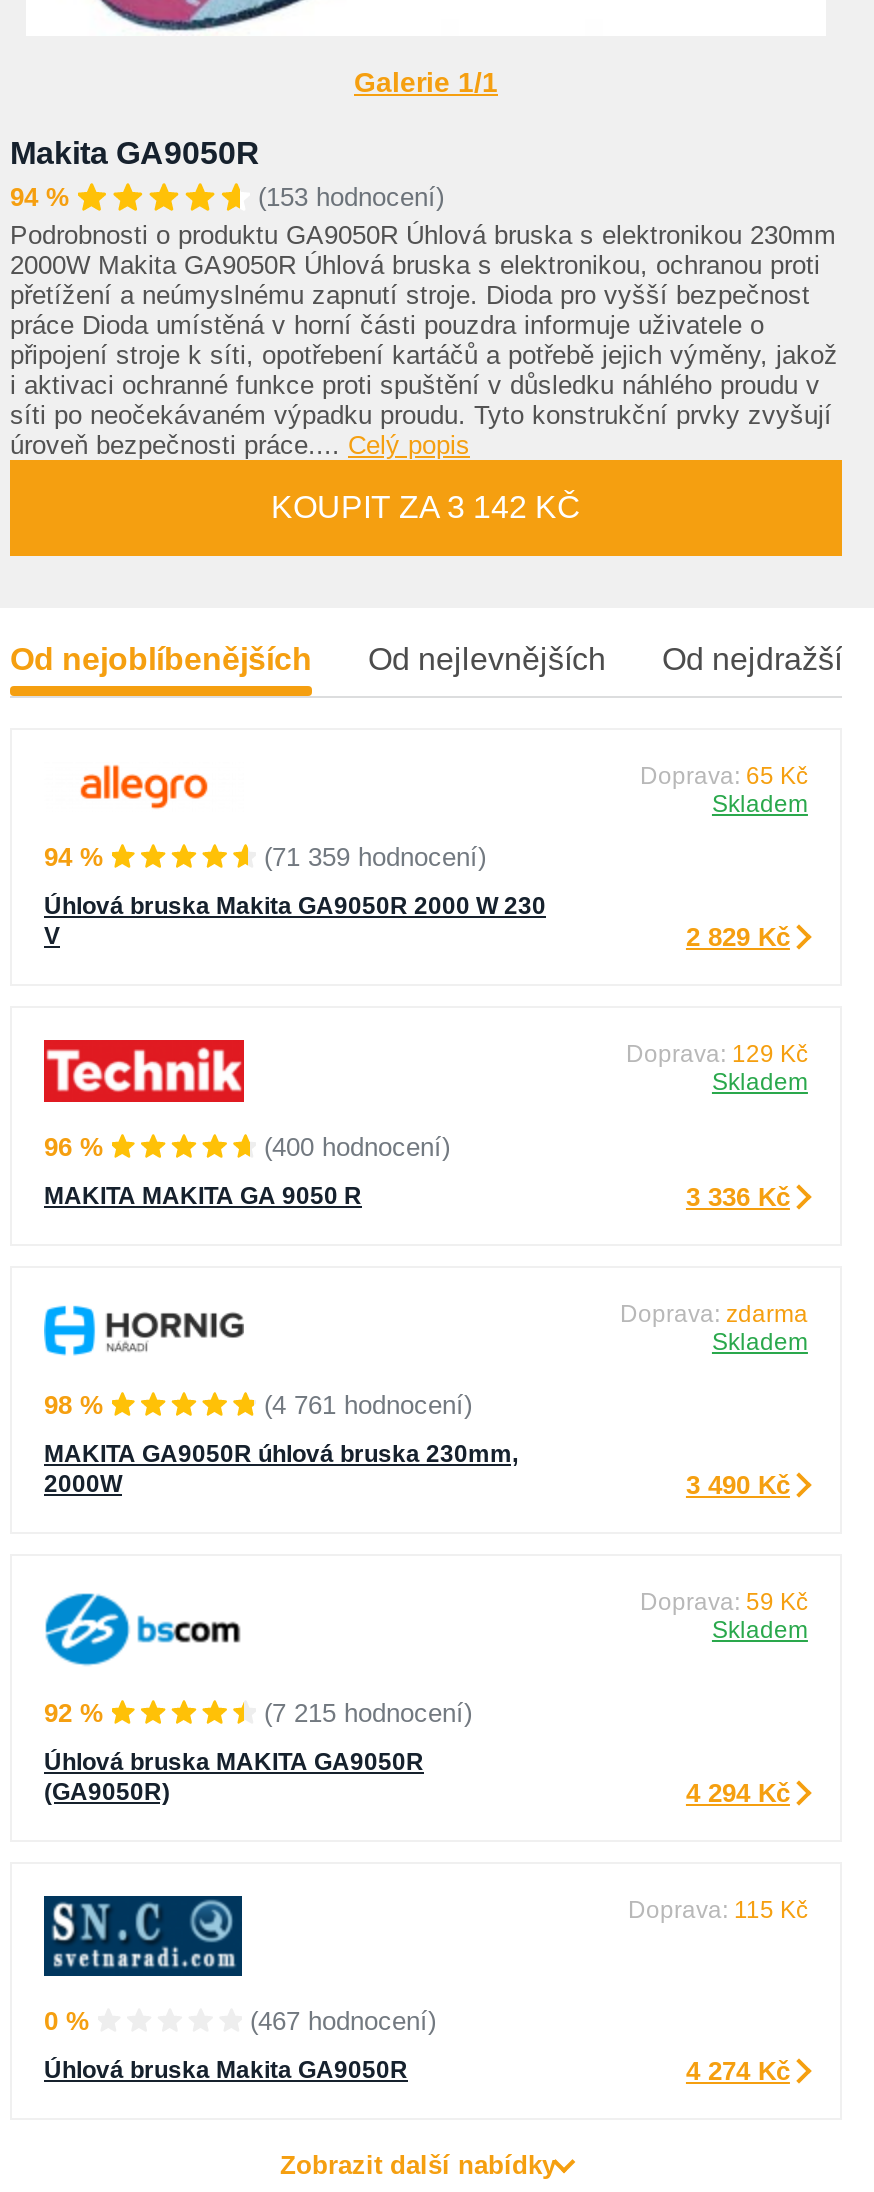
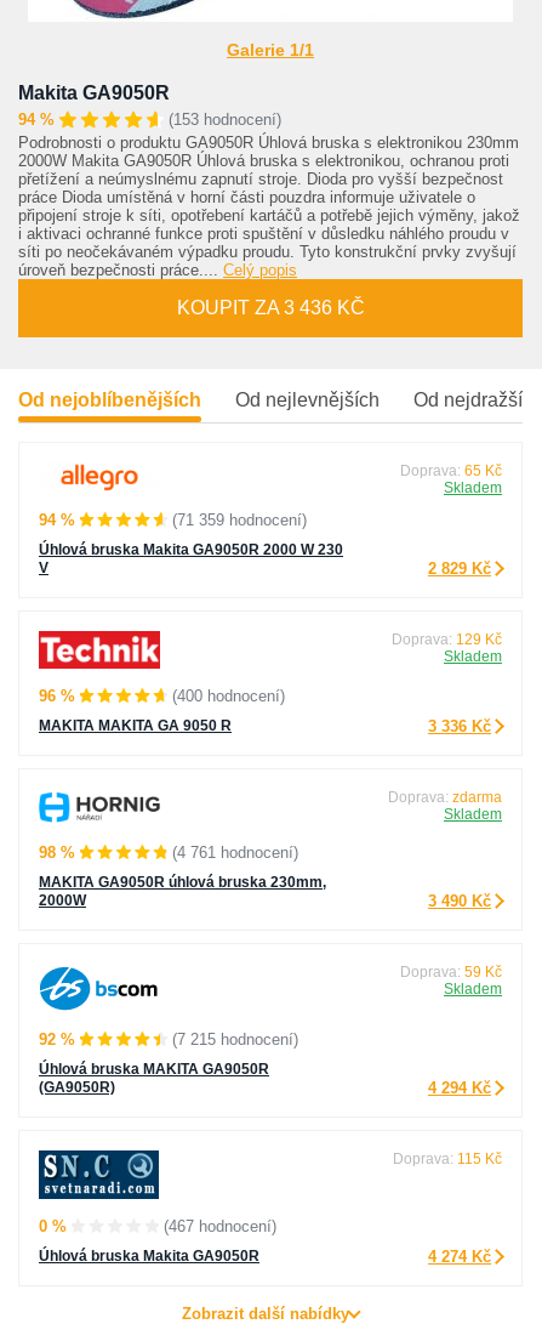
- KOUPIT ZA 3 142 KČ
+ KOUPIT ZA 3 436 KČ
